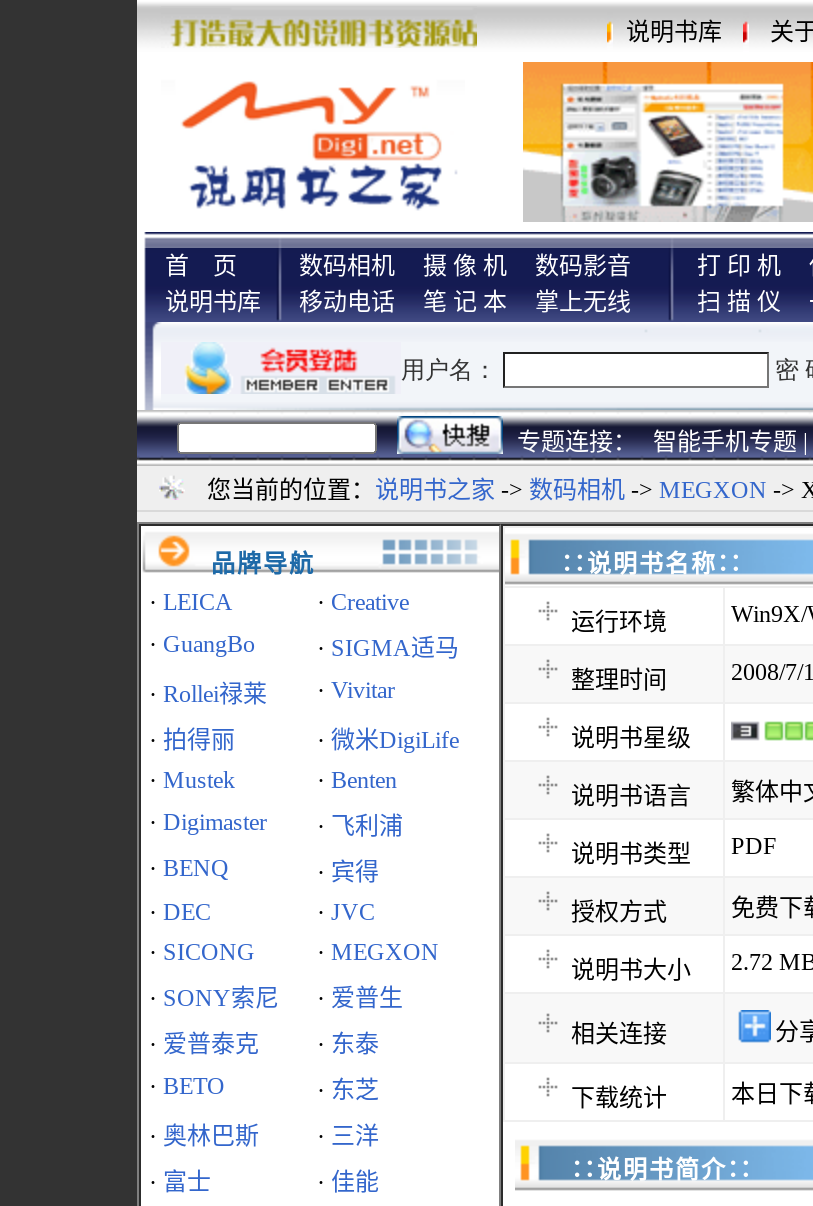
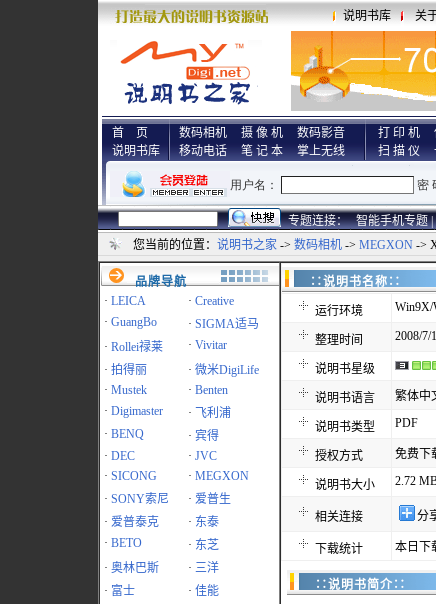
- [image]
+ [image]
